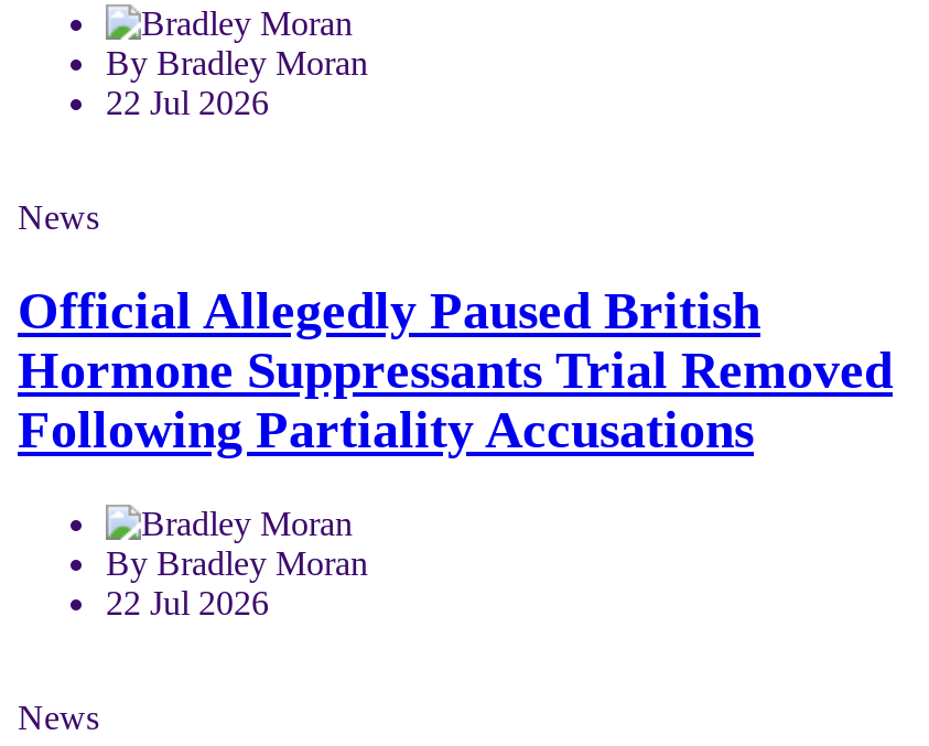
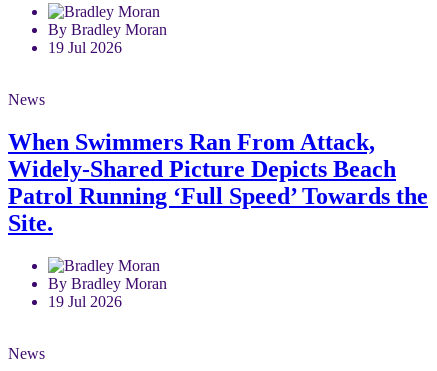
- 22 Jul 2026
+ 19 Jul 2026

- Official Allegedly Paused British
- Hormone Suppressants Trial Removed
- Following Partiality Accusations
+ When Swimmers Ran From Attack,
+ Widely-Shared Picture Depicts Beach
+ Patrol Running ‘Full Speed’ Towards the
+ Site.

- 22 Jul 2026
+ 19 Jul 2026
